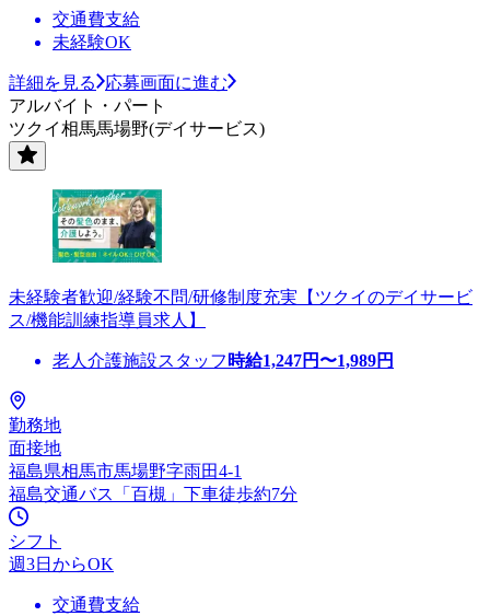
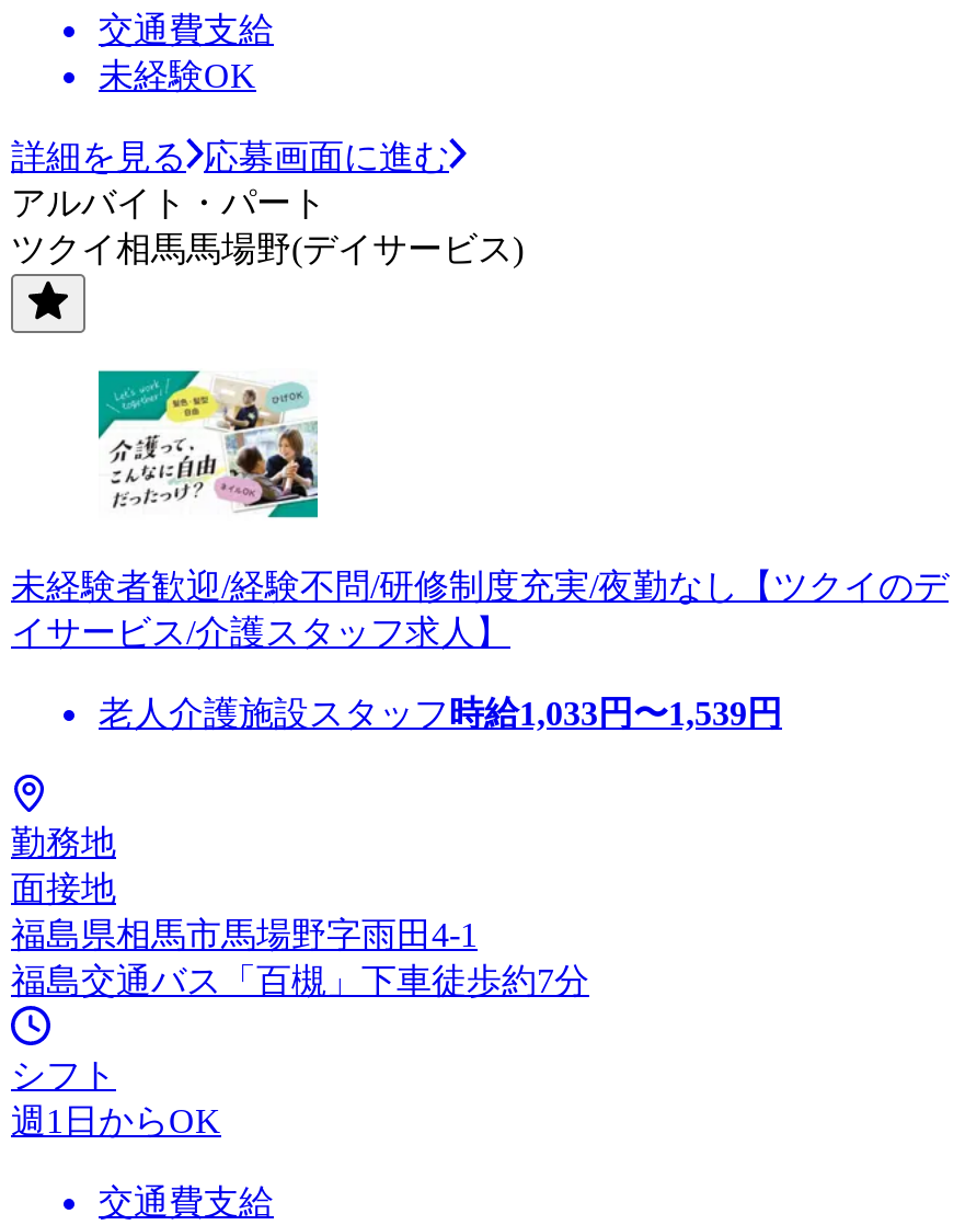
- [image]
- 未経験者歓迎/経験不問/研修制度充実【ツクイのデイサービ
- ス/機能訓練指導員求人】
+ [image]
+ 未経験者歓迎/経験不問/研修制度充実/夜勤なし【ツクイのデ
+ イサービス/介護スタッフ求人】

- 老人介護施設スタッフ時給1,247円〜1,989円
+ 老人介護施設スタッフ時給1,033円〜1,539円

- 週3日からOK
+ 週1日からOK
